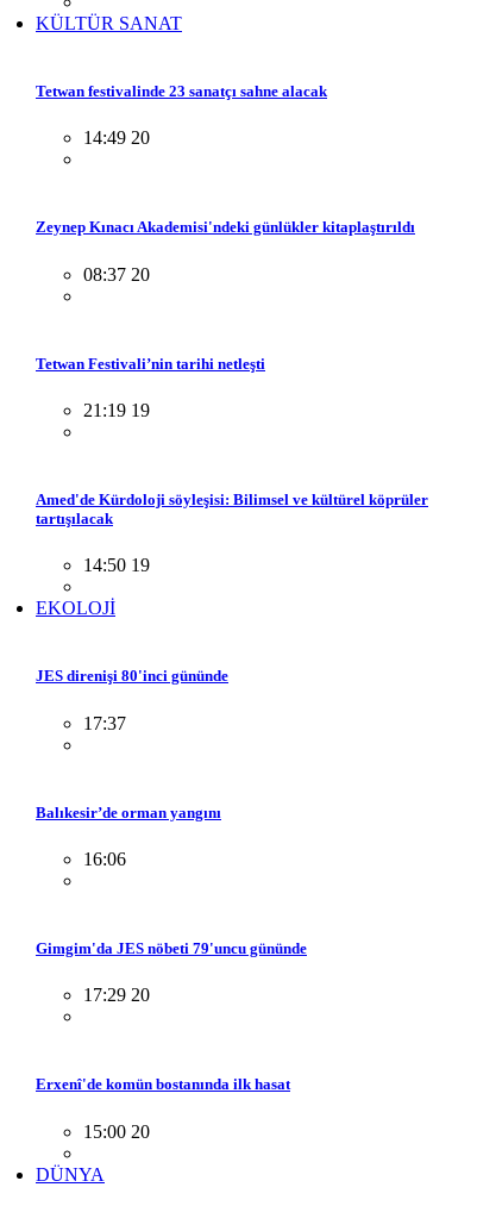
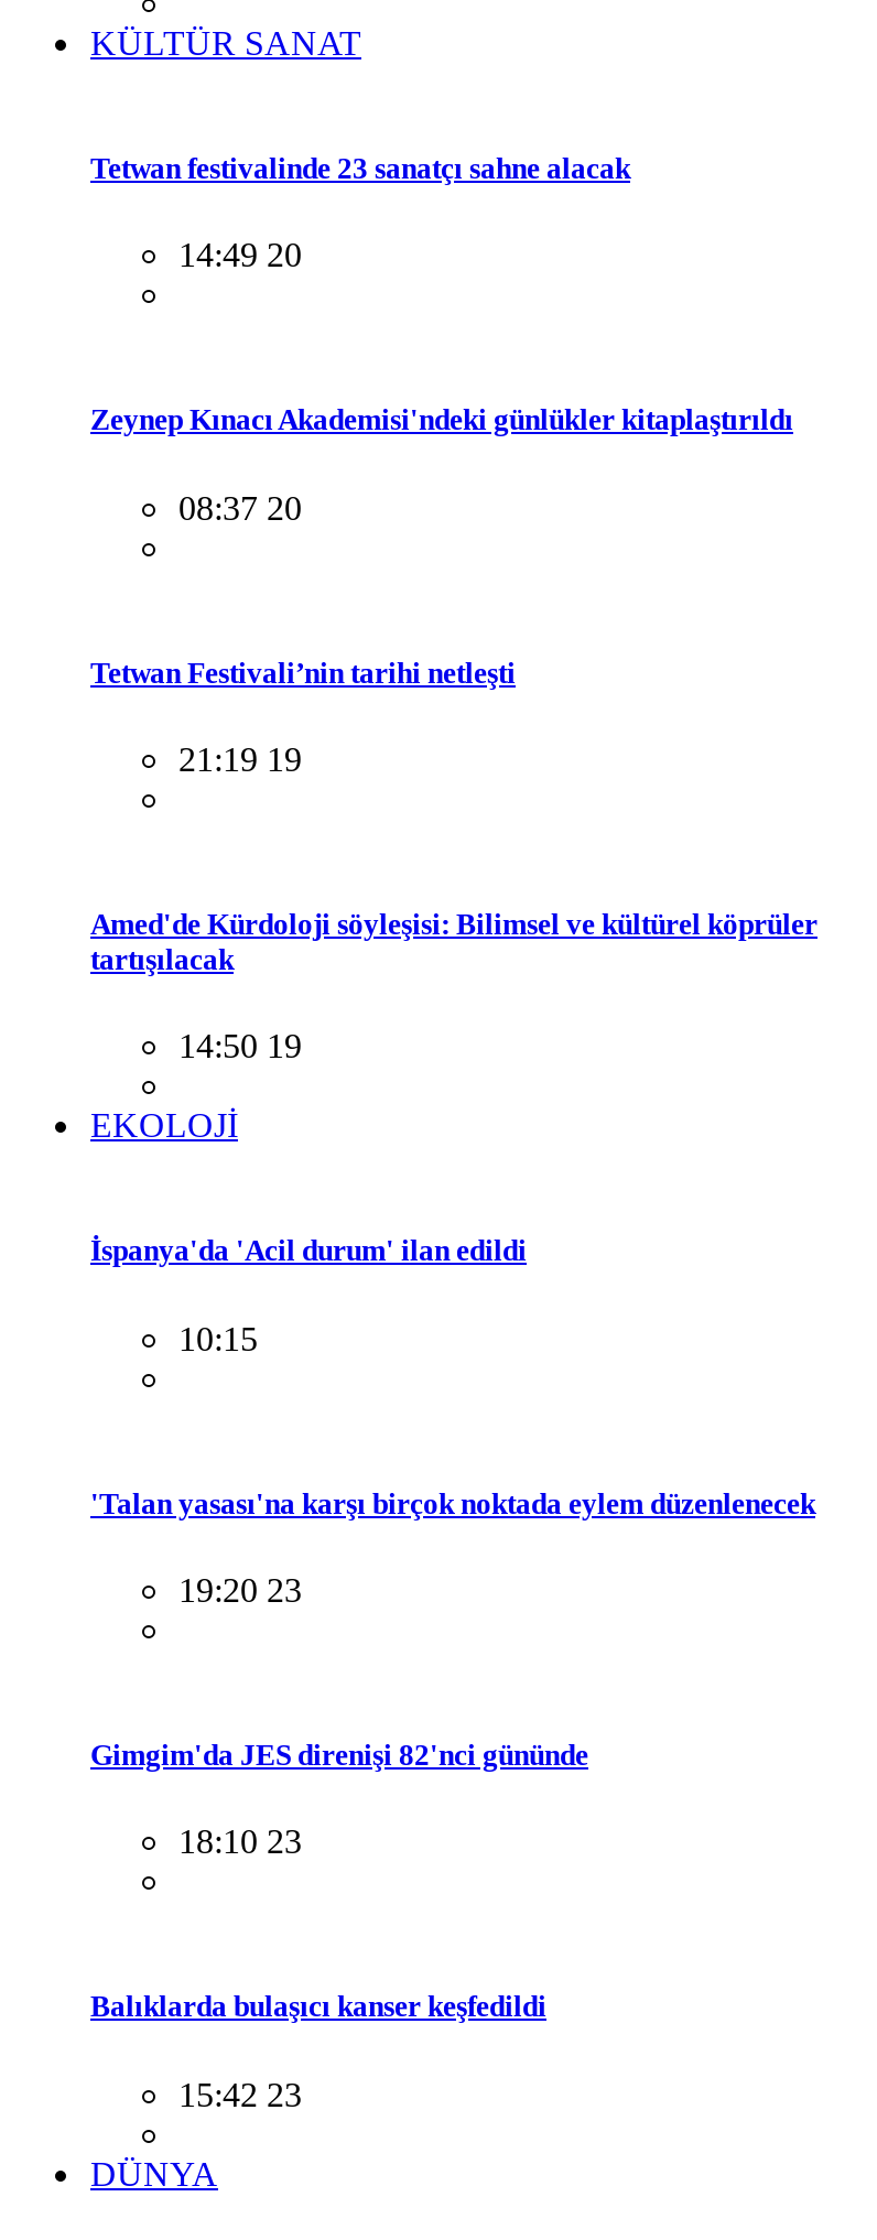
- JES direnişi 80'inci gününde
+ İspanya'da 'Acil durum' ilan edildi

- 17:37
+ 10:15

- Balıkesir’de orman yangını
+ 'Talan yasası'na karşı birçok noktada eylem düzenlenecek

- 16:06
+ 19:20 23

- Gimgim'da JES nöbeti 79'uncu gününde
+ Gimgim'da JES direnişi 82'nci gününde

- 17:29 20
+ 18:10 23

- Erxenî'de komün bostanında ilk hasat
+ Balıklarda bulaşıcı kanser keşfedildi

- 15:00 20
+ 15:42 23
